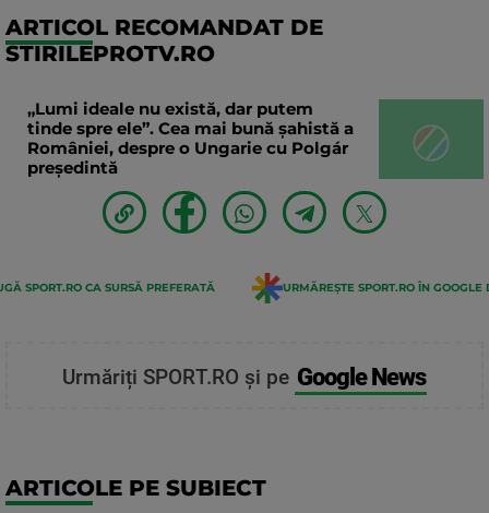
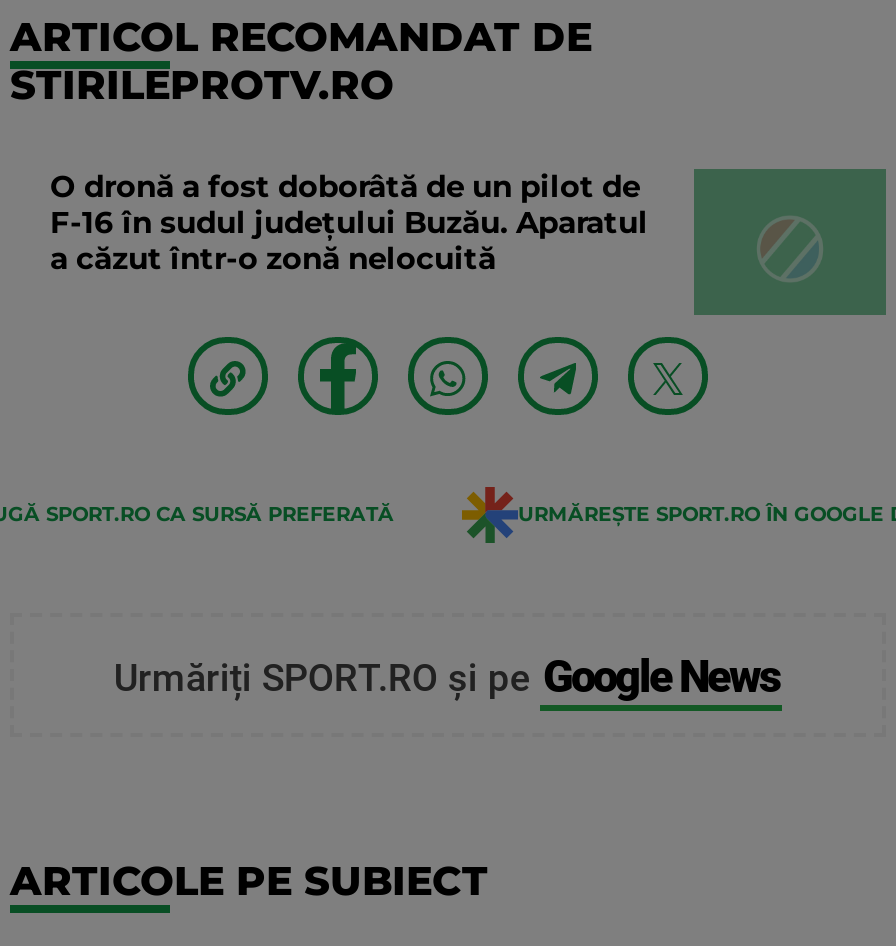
- „Lumi ideale nu există, dar putem
- tinde spre ele”. Cea mai bună șahistă a
- României, despre o Ungarie cu Polgár
- președintă
+ O dronă a fost doborâtă de un pilot de
+ F-16 în sudul județului Buzău. Aparatul
+ a căzut într-o zonă nelocuită
